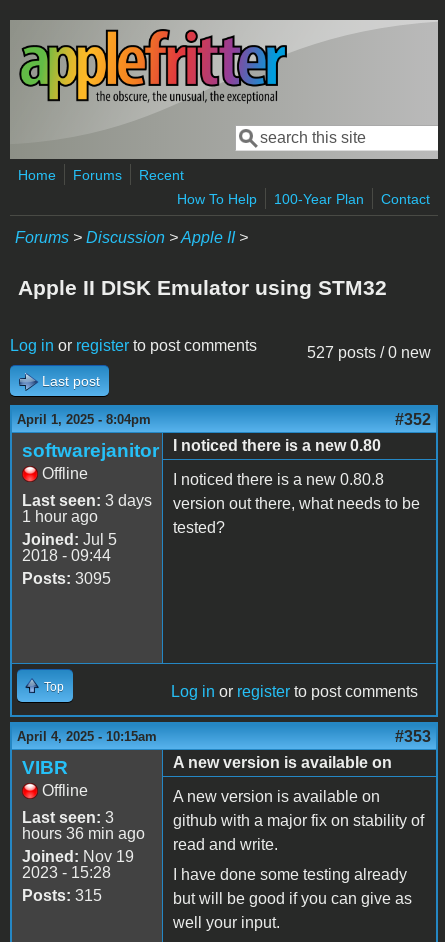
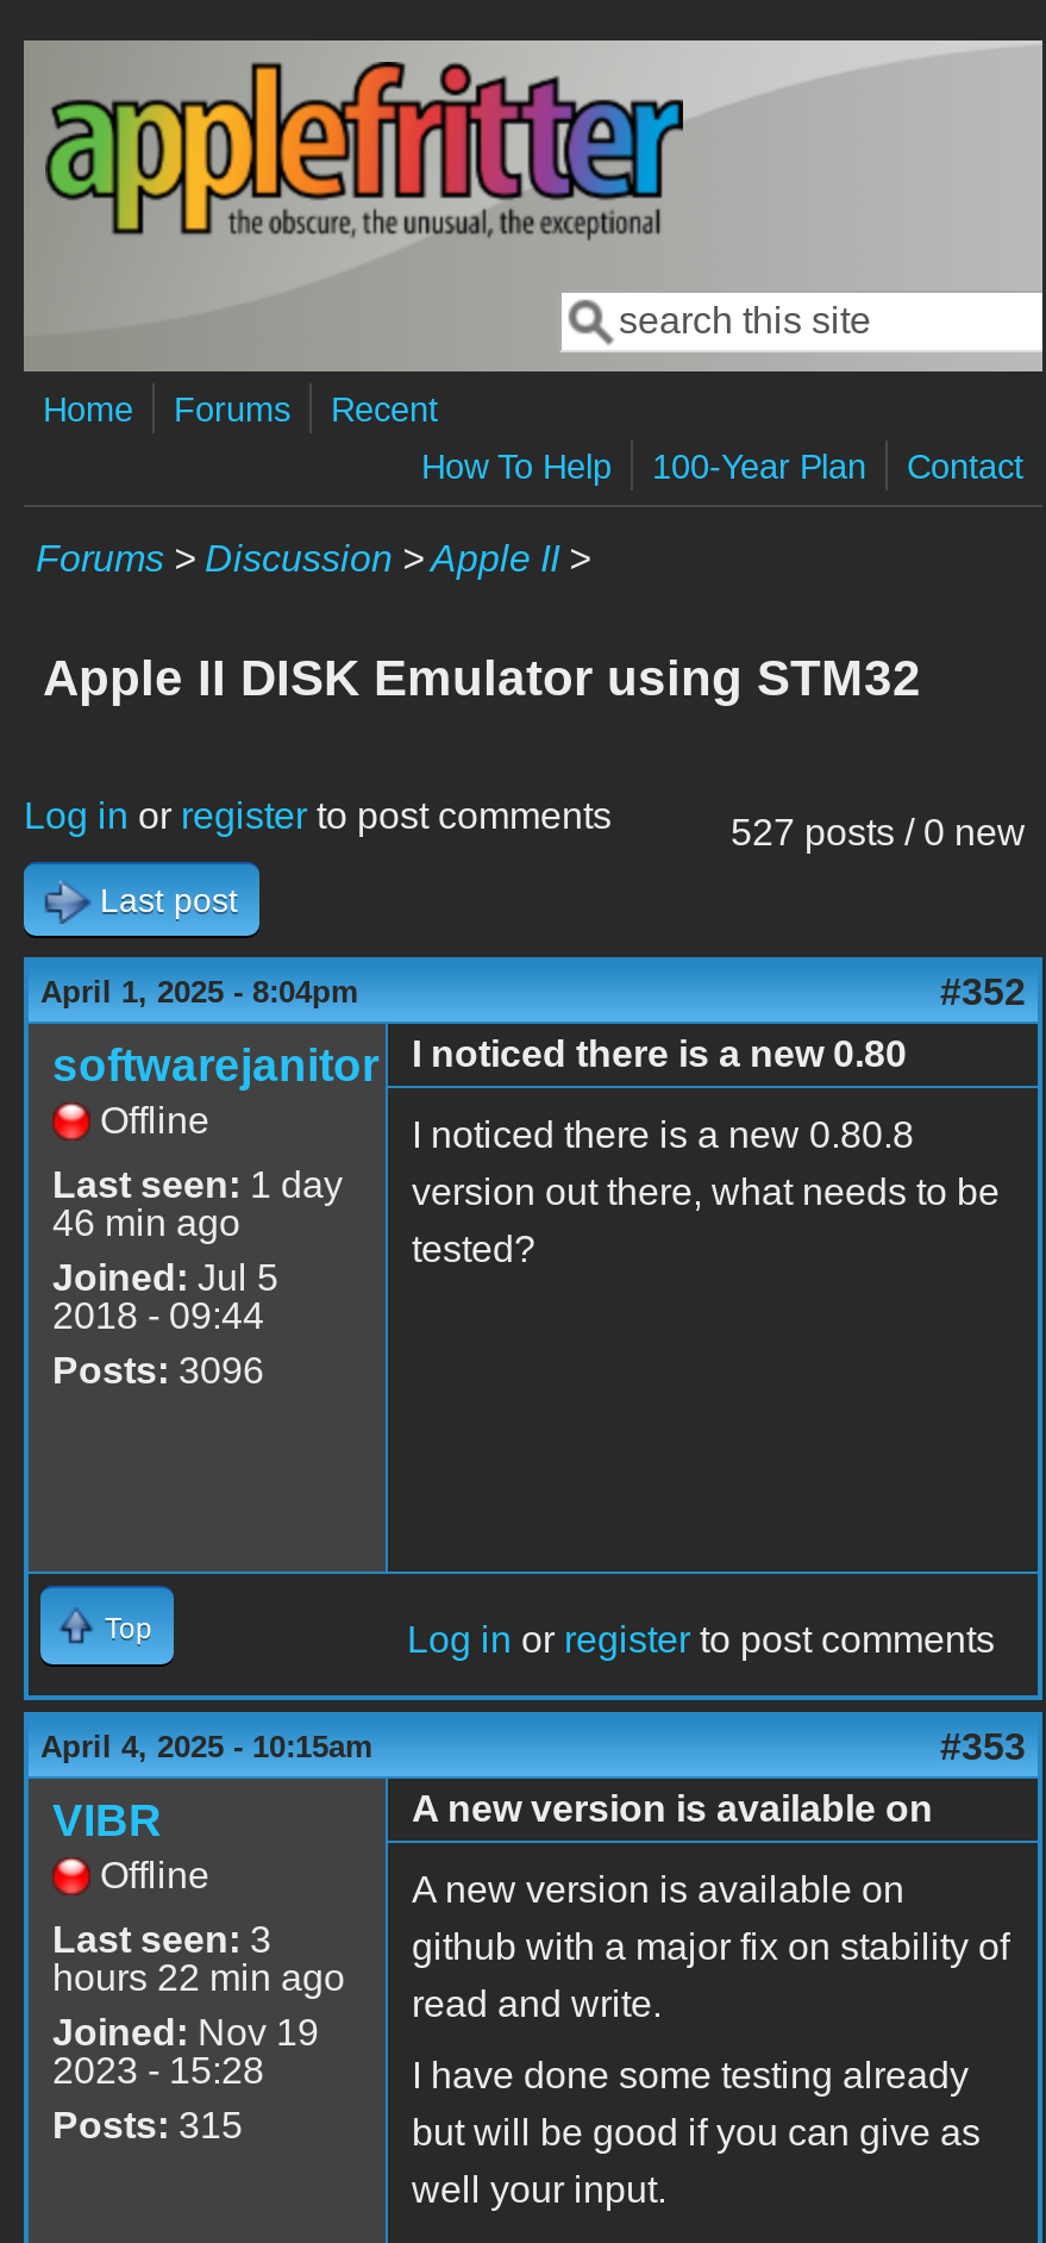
- Last seen: 3 days
+ Last seen: 1 day

- 1 hour ago
+ 46 min ago

- Posts: 3095
+ Posts: 3096

- hours 36 min ago
+ hours 22 min ago
